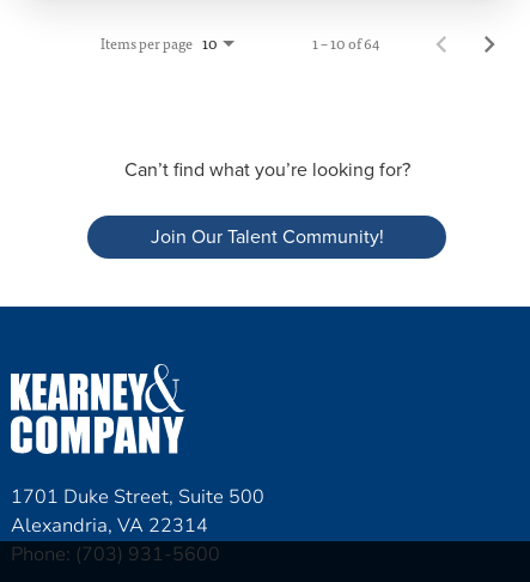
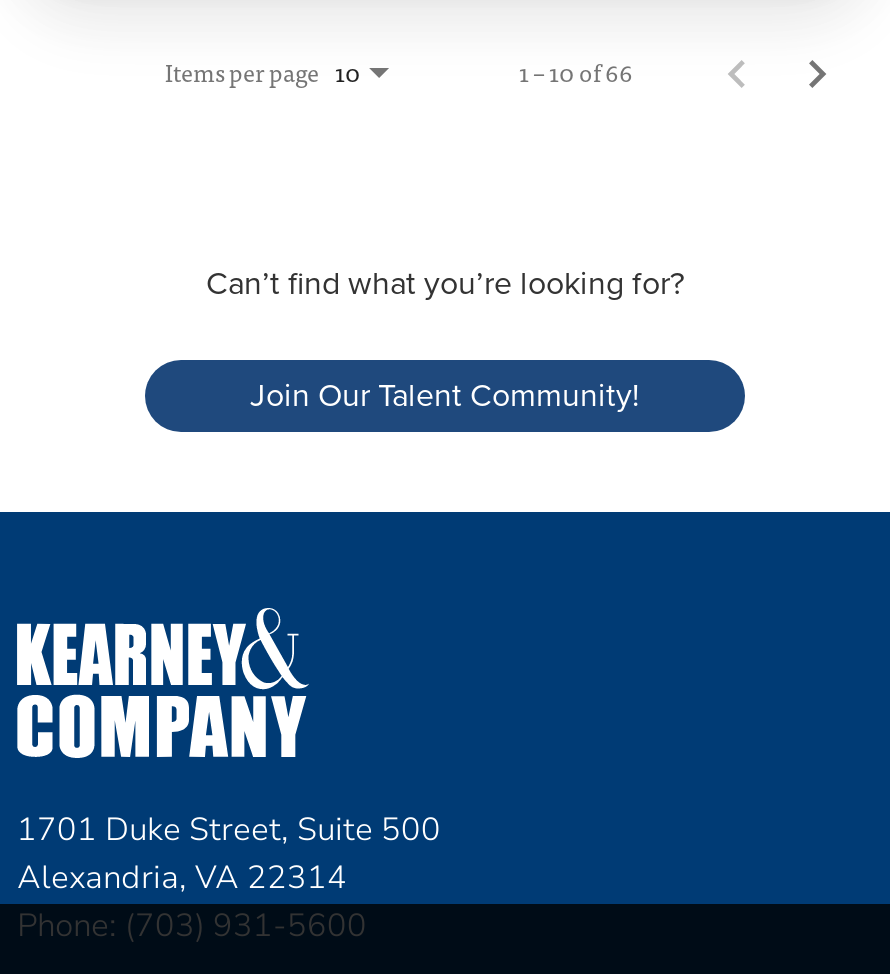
- 1 – 10 of 64
+ 1 – 10 of 66
